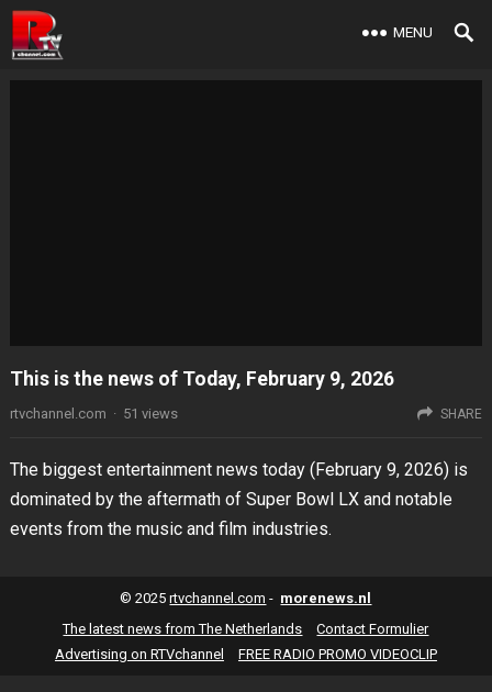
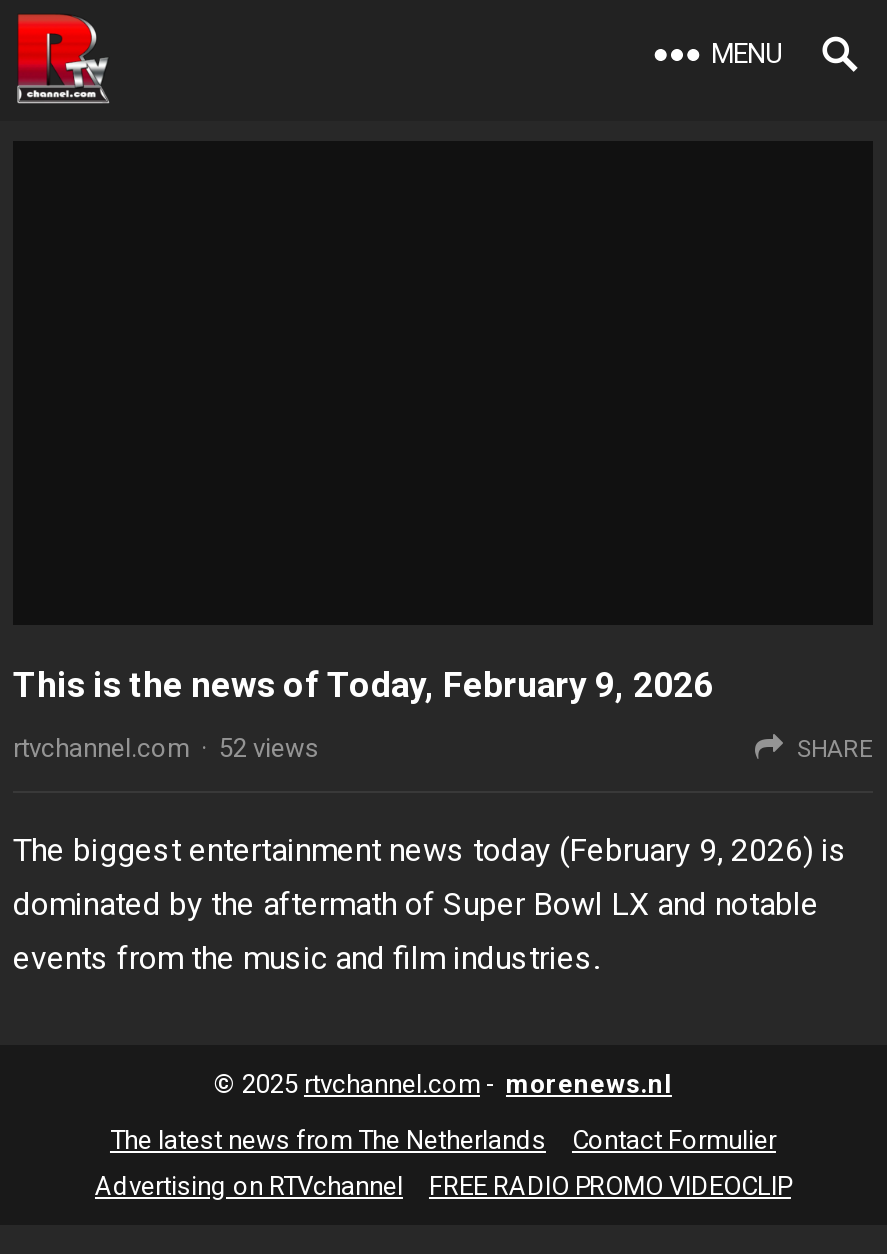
- rtvchannel.com · 51 views
+ rtvchannel.com · 52 views
